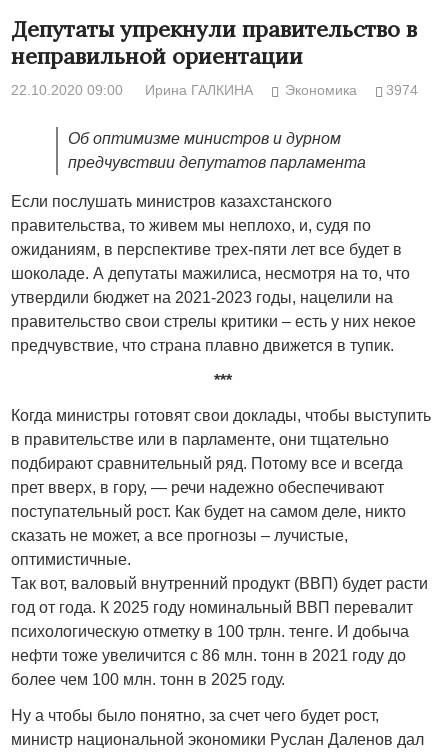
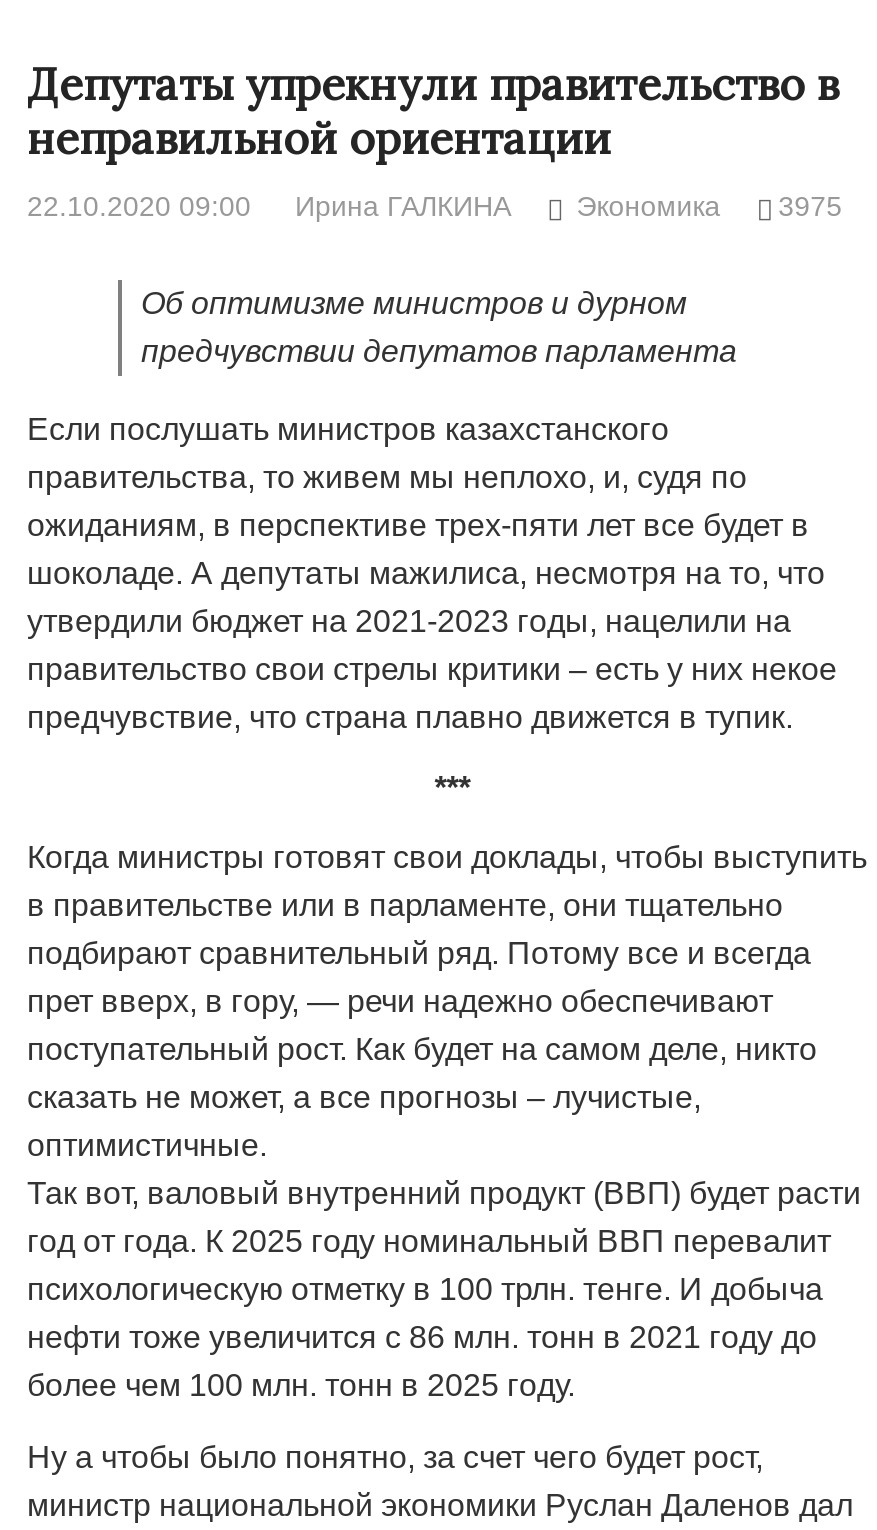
- Экономика 3974
+ Экономика 3975
